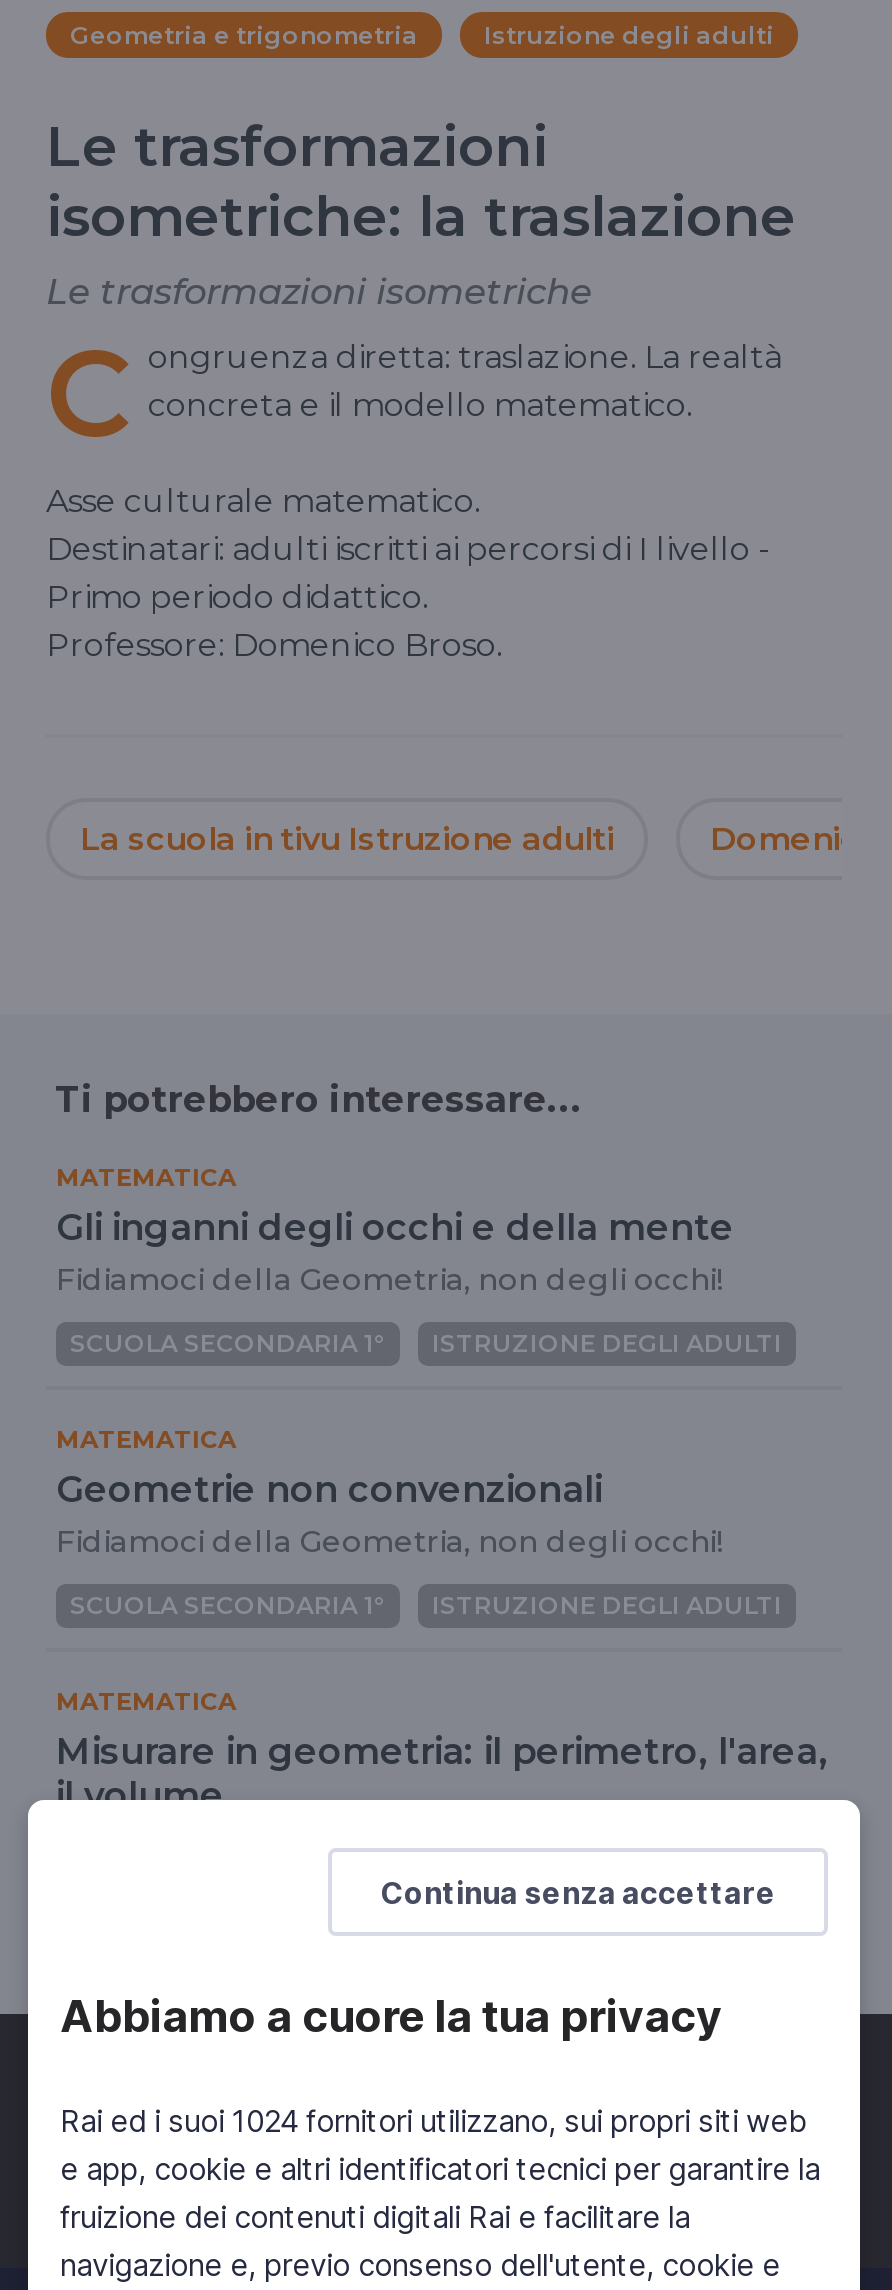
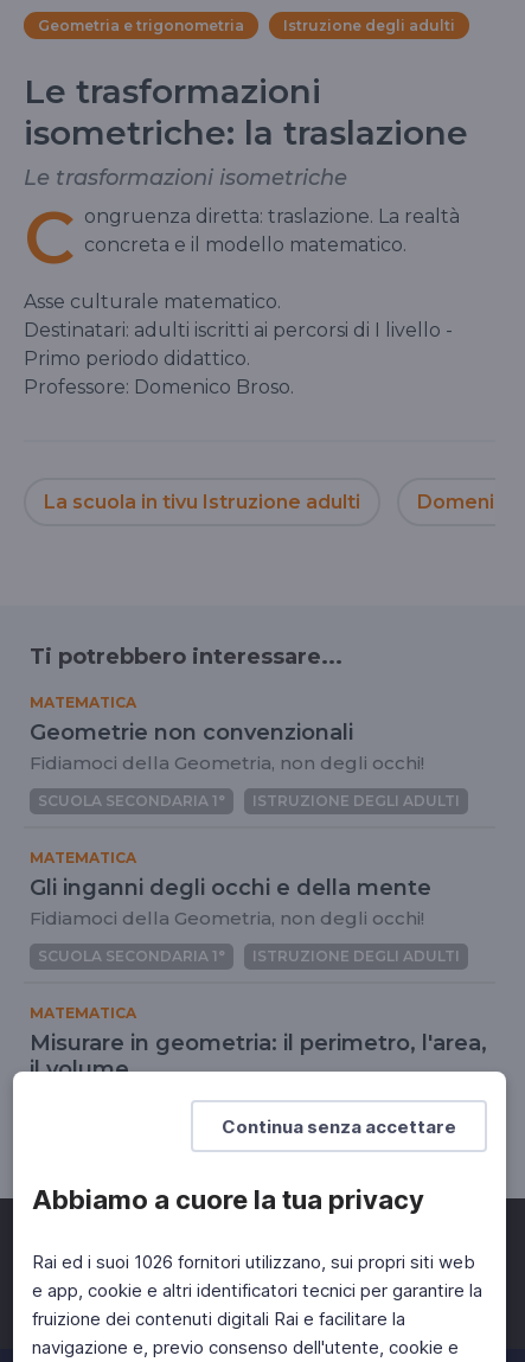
moved down: Gli inganni degli occhi e della mente

moved up: Geometrie non convenzionali

- Rai ed i suoi 1024 fornitori utilizzano, sui propri siti web
+ Rai ed i suoi 1026 fornitori utilizzano, sui propri siti web
